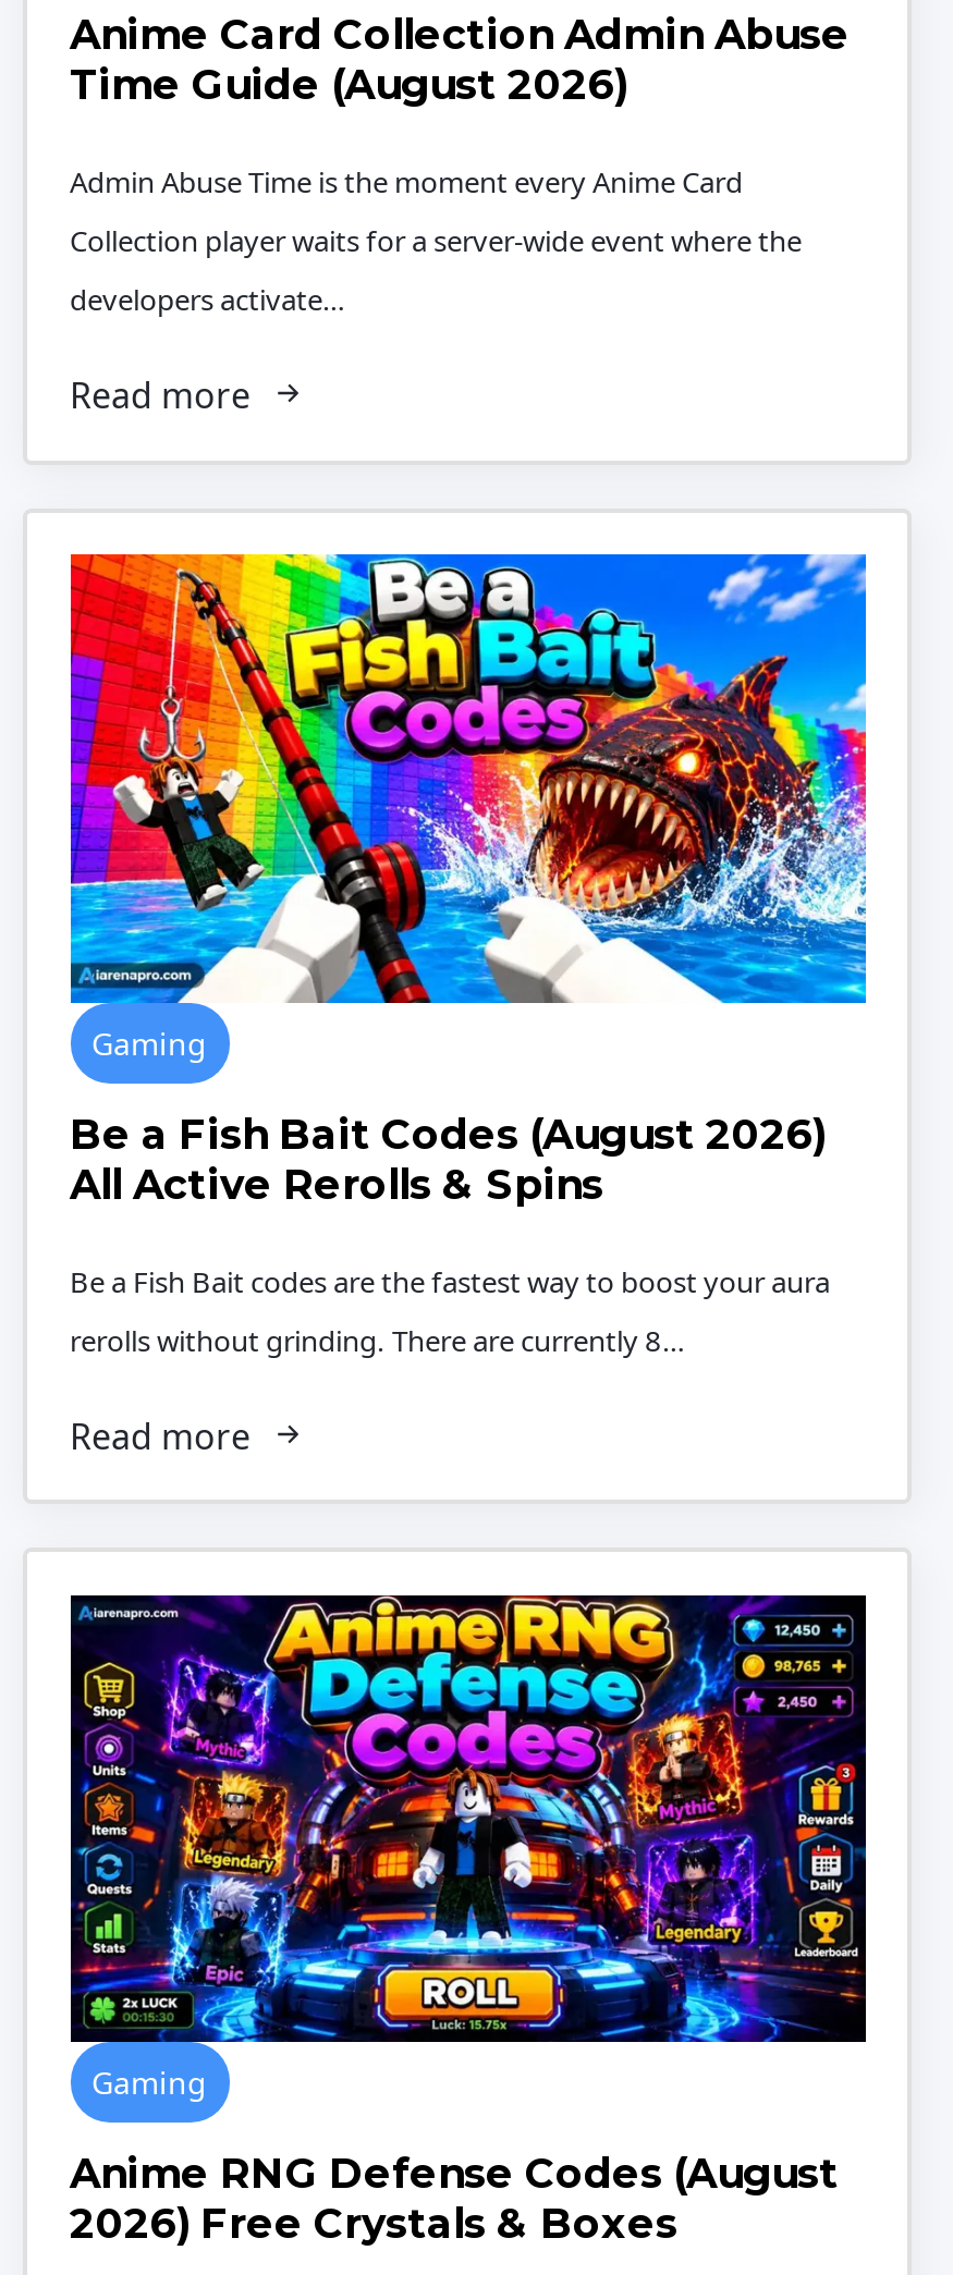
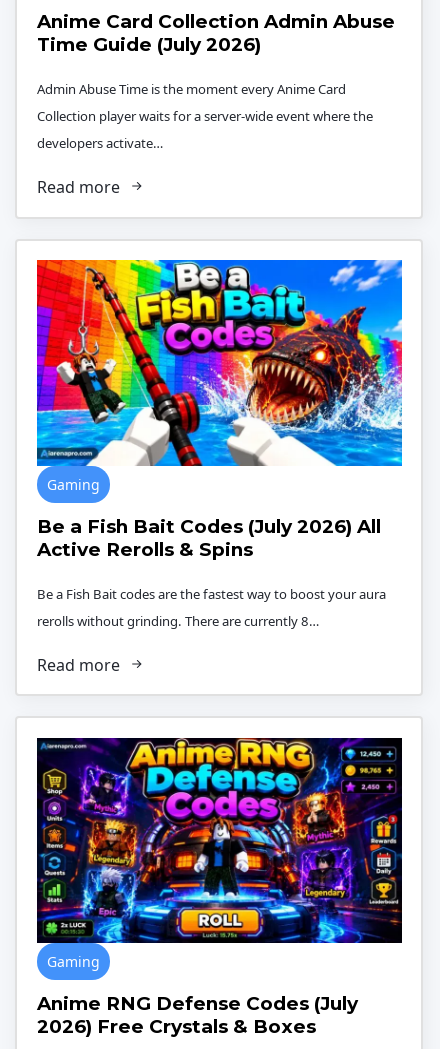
- Time Guide (August 2026)
+ Time Guide (July 2026)

- Be a Fish Bait Codes (August 2026)
- All Active Rerolls & Spins
+ Be a Fish Bait Codes (July 2026) All
+ Active Rerolls & Spins

- Anime RNG Defense Codes (August
+ Anime RNG Defense Codes (July
